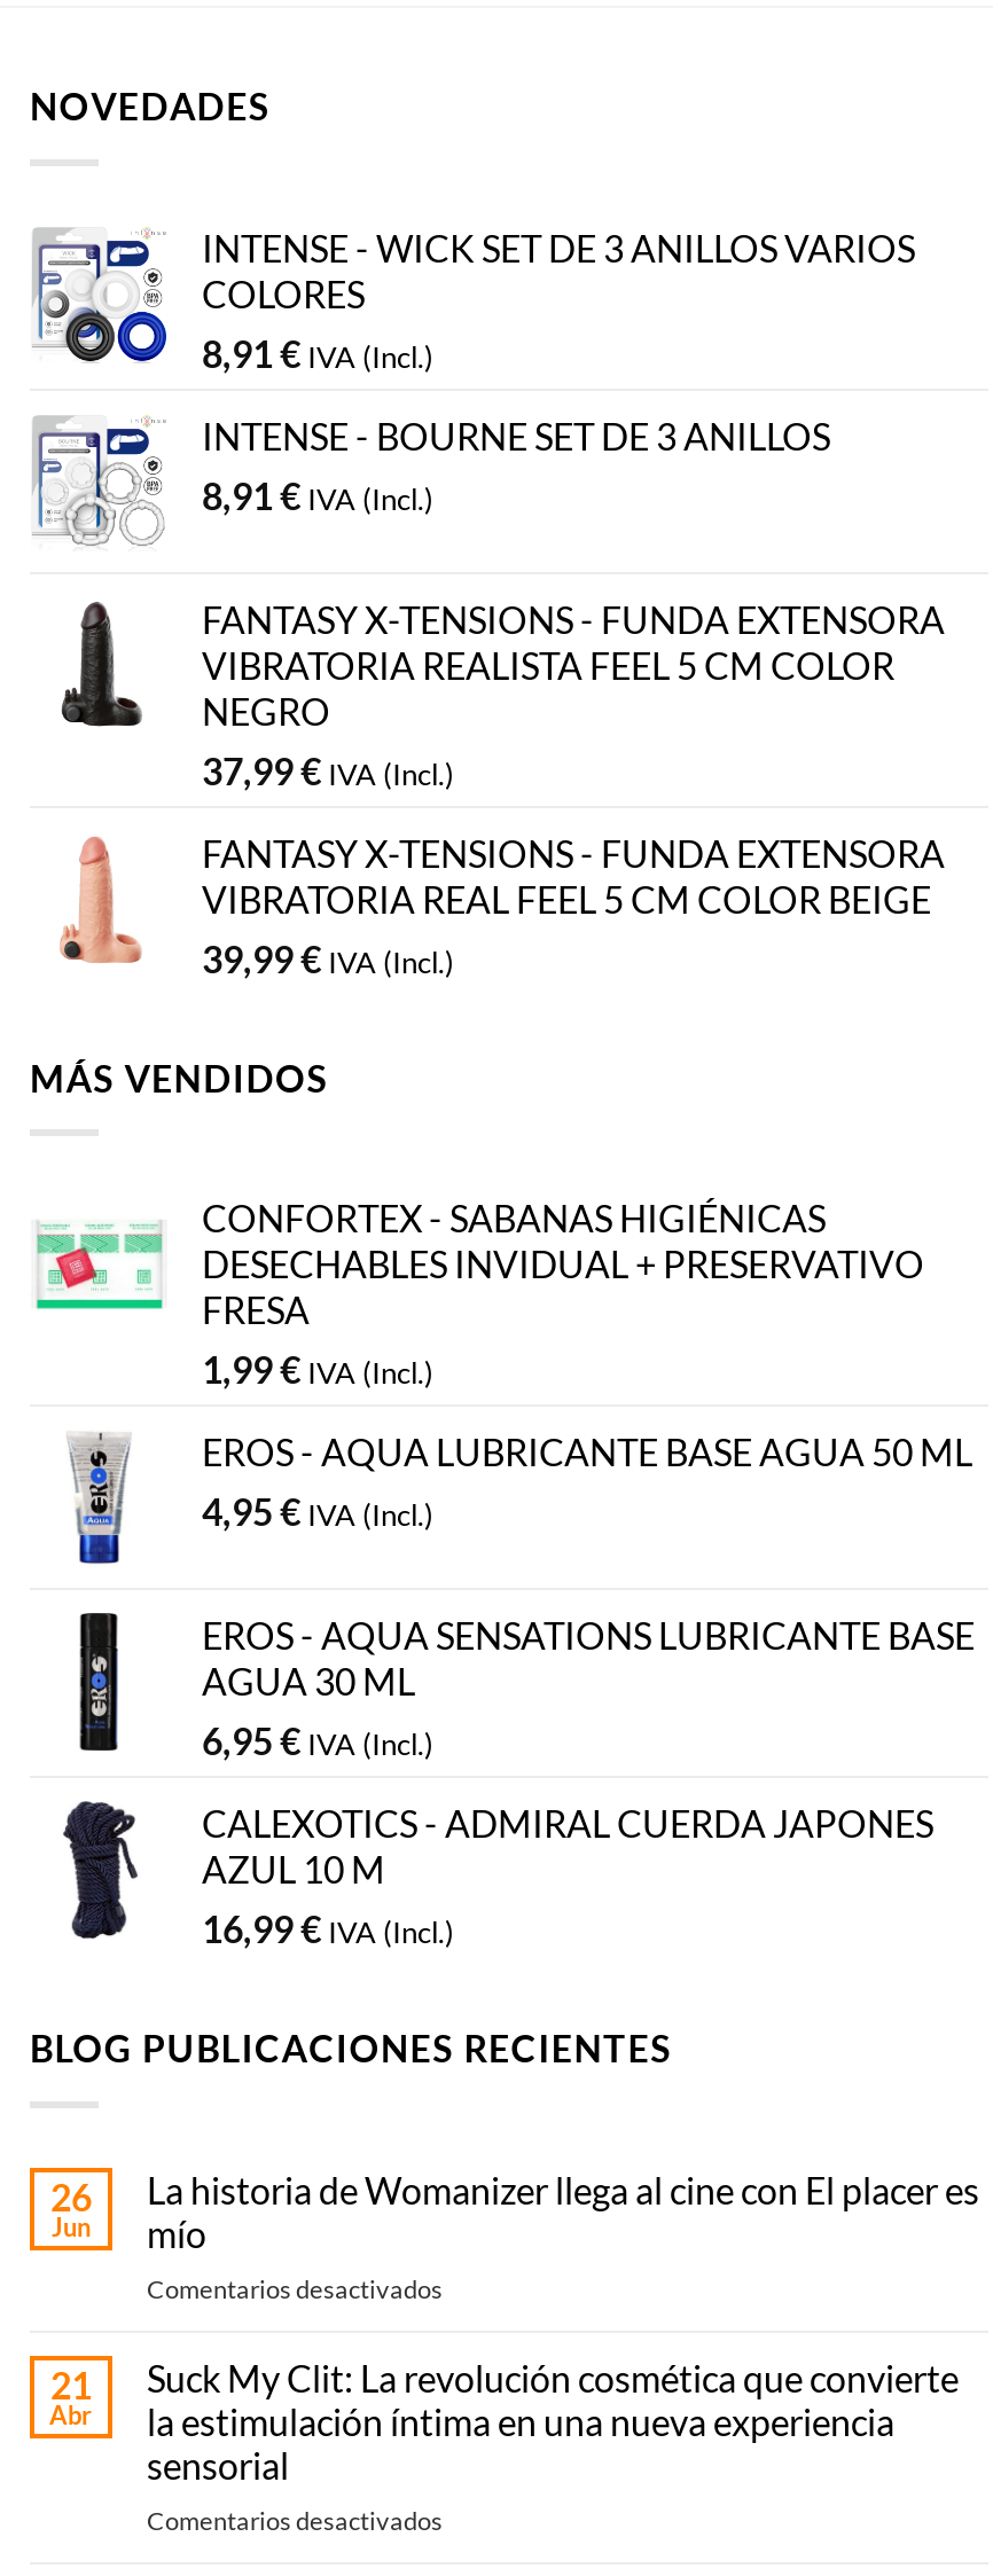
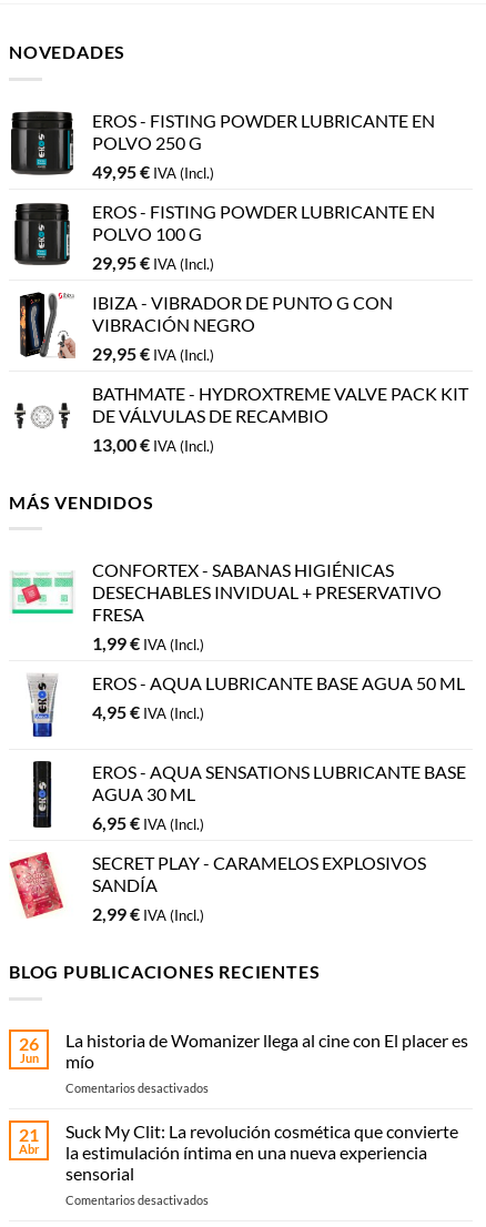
- [image]
- INTENSE - WICK SET DE 3 ANILLOS VARIOS
- COLORES
- 8,91 € IVA (Incl.)
+ [image]
+ EROS - FISTING POWDER LUBRICANTE EN
+ POLVO 250 G
+ 49,95 € IVA (Incl.)

- [image]
- INTENSE - BOURNE SET DE 3 ANILLOS
- 8,91 € IVA (Incl.)
+ [image]
+ EROS - FISTING POWDER LUBRICANTE EN
+ POLVO 100 G
+ 29,95 € IVA (Incl.)

- [image]
- FANTASY X-TENSIONS - FUNDA EXTENSORA
- VIBRATORIA REALISTA FEEL 5 CM COLOR
- NEGRO
- 37,99€ IVA (Incl.)
+ [image]
+ IBIZA - VIBRADOR DE PUNTO G CON
+ VIBRACIÓN NEGRO
+ 29,95 € IVA (Incl.)

- [image]
- FANTASY X-TENSIONS - FUNDA EXTENSORA
- VIBRATORIA REAL FEEL 5 CM COLOR BEIGE
- 39,99€ IVA (Incl.)
+ [image]
+ BATHMATE - HYDROXTREME VALVE PACK KIT
+ DE VÁLVULAS DE RECAMBIO
+ 13,00€ IVA (Incl.)

- [image]
- CALEXOTICS - ADMIRAL CUERDA JAPONES
- AZUL 10 M
- 16,99€ IVA (Incl.)
+ [image]
+ SECRET PLAY - CARAMELOS EXPLOSIVOS
+ SANDÍA
+ 2,99€ IVA (Incl.)
